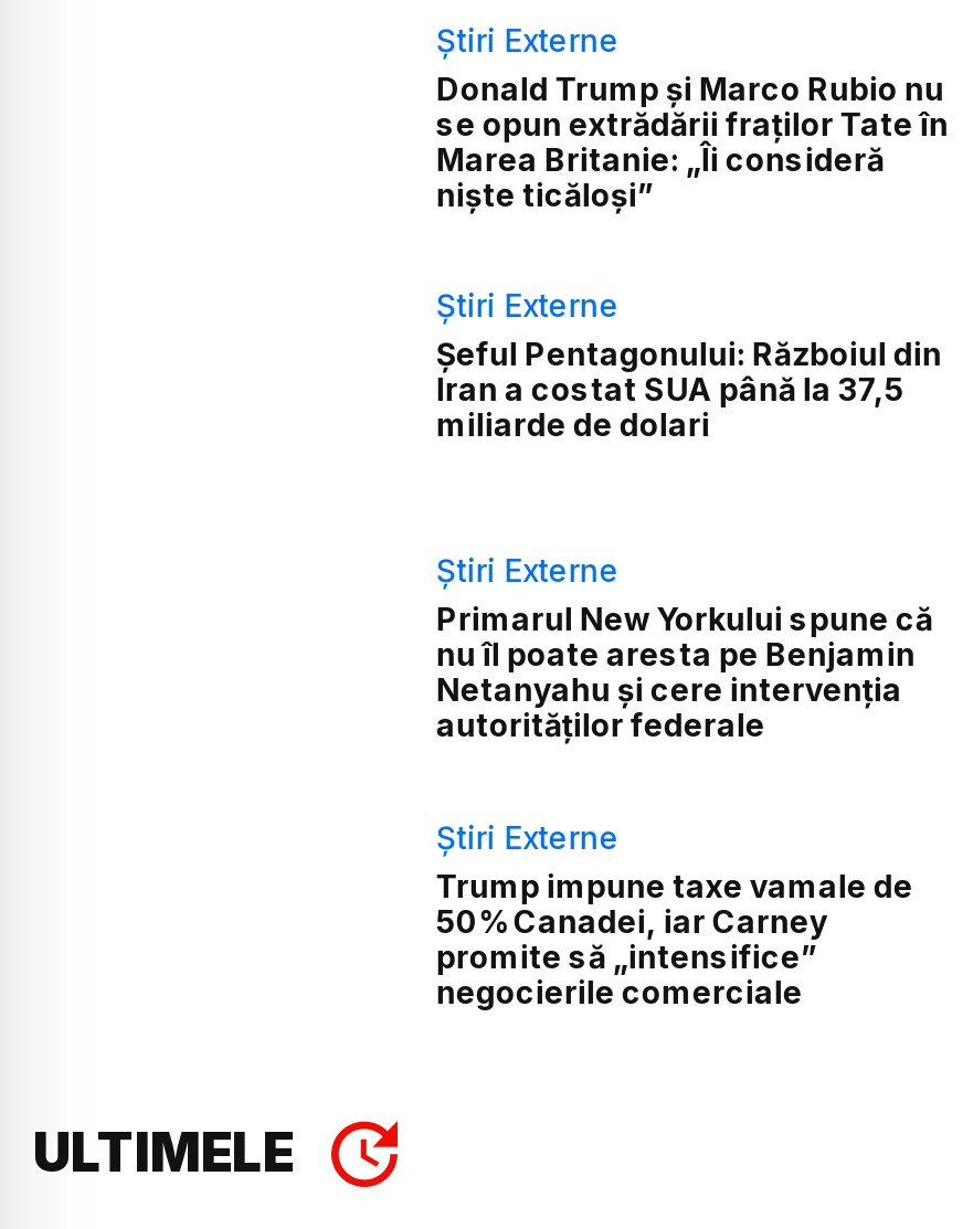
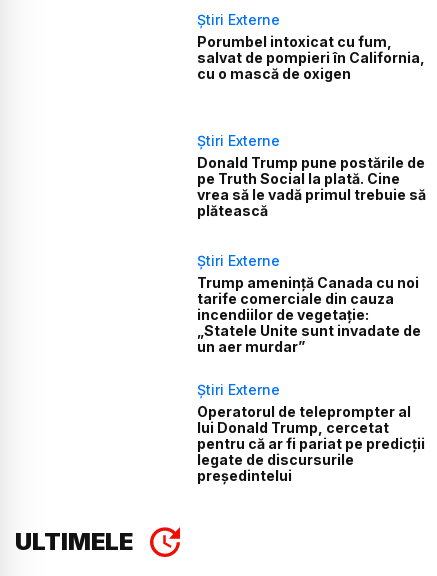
- Donald Trump și Marco Rubio nu
- se opun extrădării fraților Tate în
- Marea Britanie: „Îi consideră
- niște ticăloși”
+ Porumbel intoxicat cu fum,
+ salvat de pompieri în California,
+ cu o mască de oxigen

- Șeful Pentagonului: Războiul din
- Iran a costat SUA până la 37,5
- miliarde de dolari
+ Donald Trump pune postările de
+ pe Truth Social la plată. Cine
+ vrea să le vadă primul trebuie să
+ plătească

- Primarul New Yorkului spune că
- nu îl poate aresta pe Benjamin
- Netanyahu și cere intervenția
- autorităților federale
+ Trump amenință Canada cu noi
+ tarife comerciale din cauza
+ incendiilor de vegetație:
+ „Statele Unite sunt invadate de
+ un aer murdar”

- Trump impune taxe vamale de
- 50% Canadei, iar Carney
- promite să „intensifice”
- negocierile comerciale
+ Operatorul de teleprompter al
+ lui Donald Trump, cercetat
+ pentru că ar fi pariat pe predicții
+ legate de discursurile
+ președintelui
